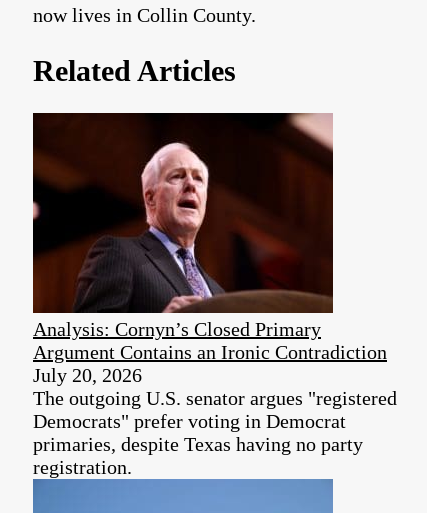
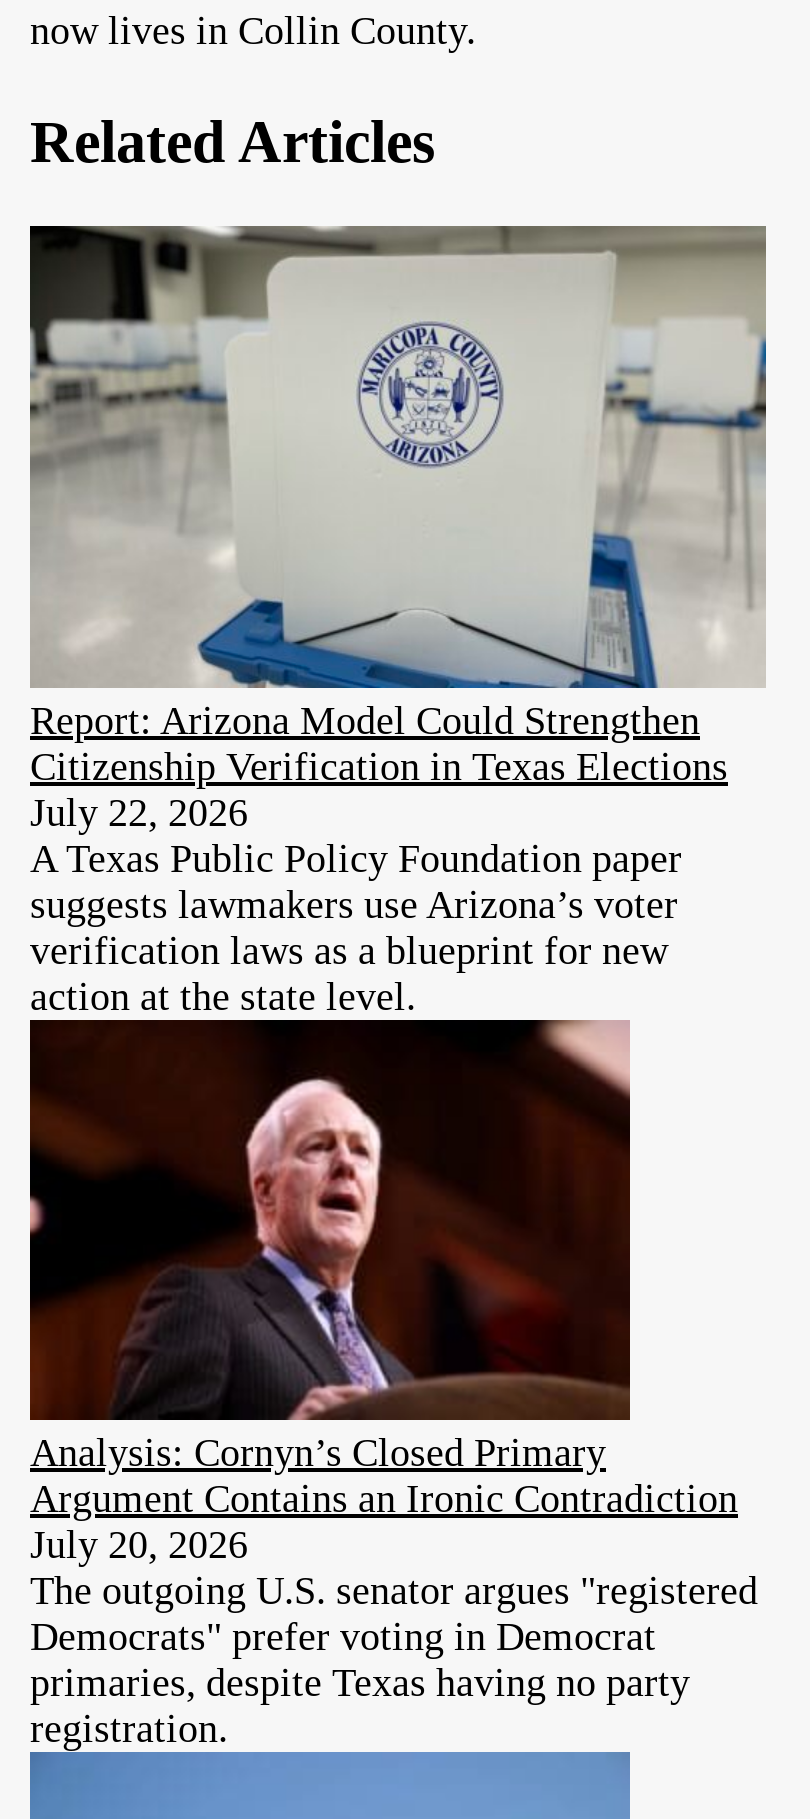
+ [image]
+ Report: Arizona Model Could Strengthen
+ Citizenship Verification in Texas Elections
+ July 22, 2026
+ A Texas Public Policy Foundation paper
+ suggests lawmakers use Arizona’s voter
+ verification laws as a blueprint for new
+ action at the state level.
